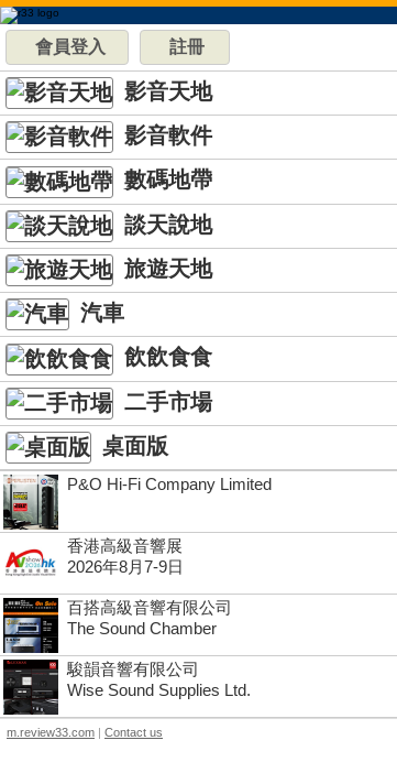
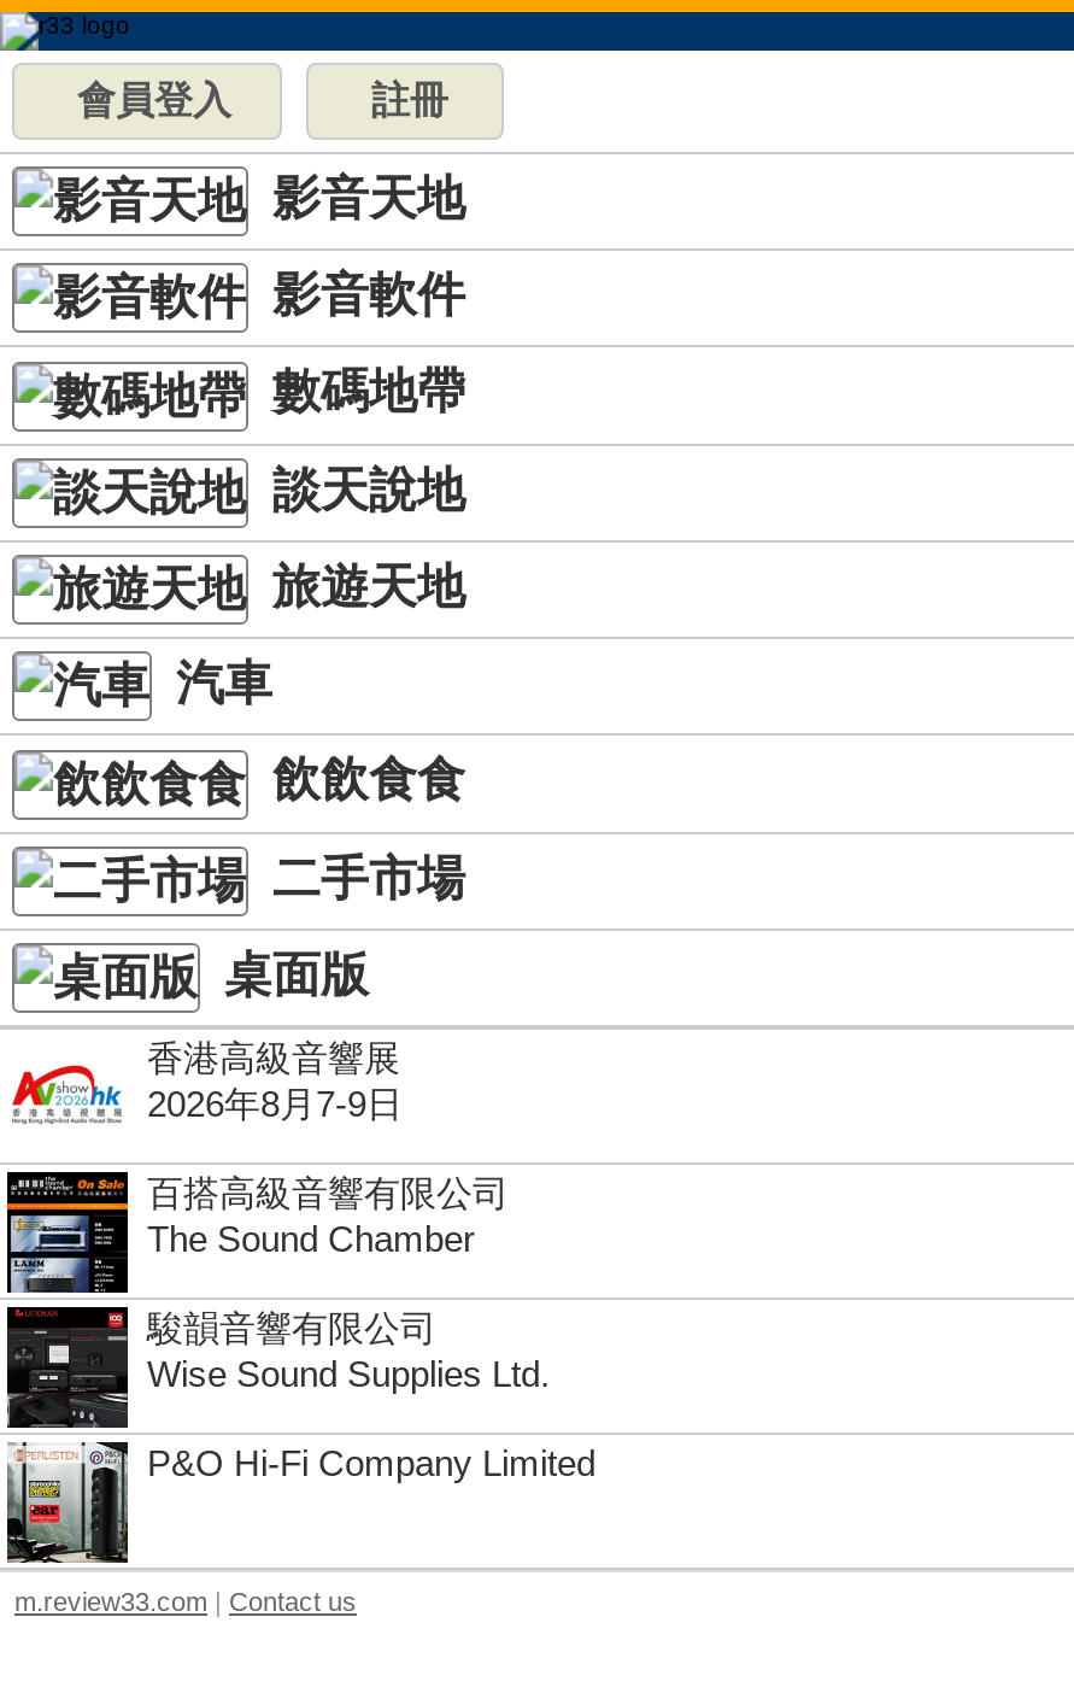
moved down: [image] | P&O Hi-Fi Company Limited

moved up: 香港高級音響展 | 2026年8月7-9日 | 百搭高級音響有限公司 | The Sound Chamber | 駿韻音響有限公司 | Wise Sound Supplies Ltd.
